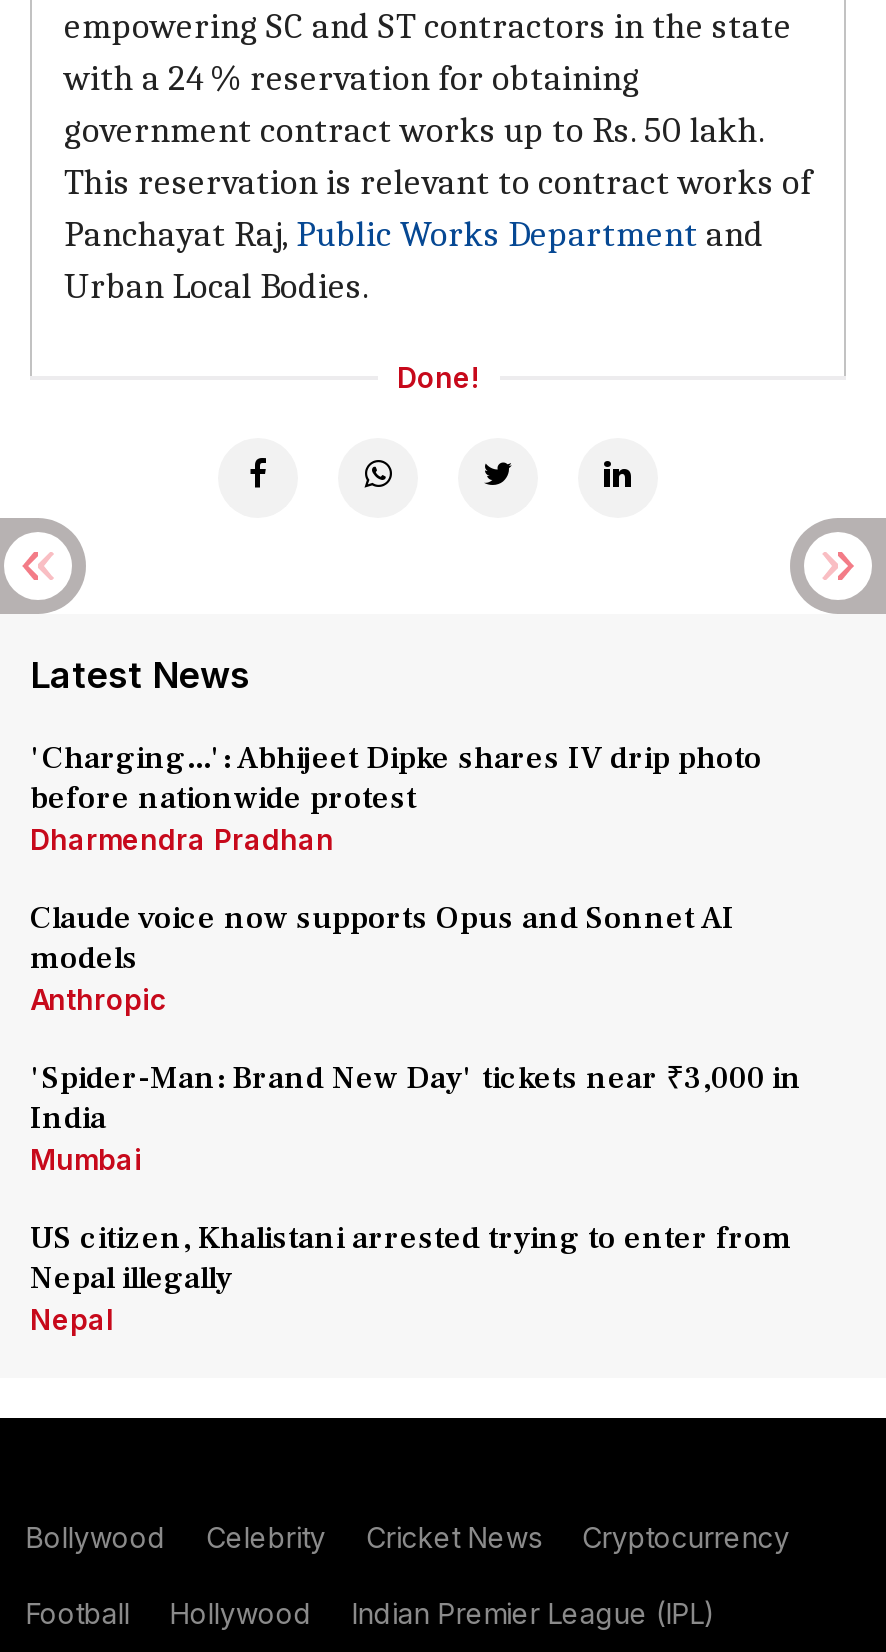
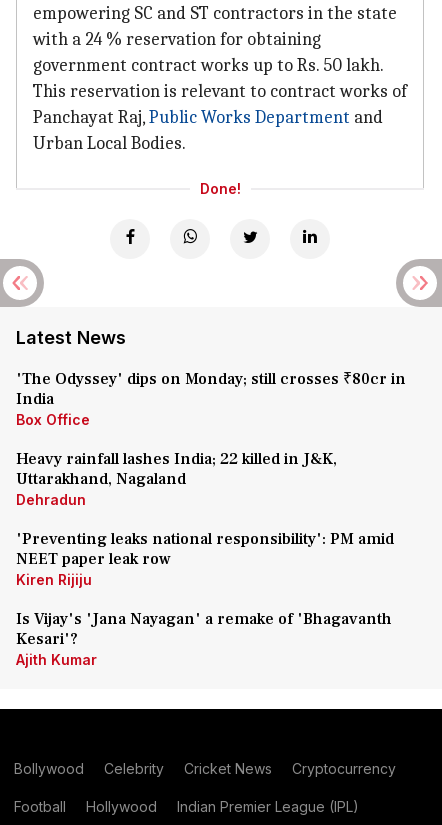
- 'Charging...': Abhijeet Dipke shares IV drip photo
- before nationwide protest
- Dharmendra Pradhan
- Claude voice now supports Opus and Sonnet AI
- models
- Anthropic
- 'Spider-Man: Brand New Day' tickets near ₹3,000 in
+ 'The Odyssey' dips on Monday; still crosses ₹80cr in

moved up: India

- Mumbai
- US citizen, Khalistani arrested trying to enter from
- Nepal illegally
- Nepal
+ Box Office
+ Heavy rainfall lashes India; 22 killed in J&K,
+ Uttarakhand, Nagaland
+ Dehradun
+ 'Preventing leaks national responsibility': PM amid
+ NEET paper leak row
+ Kiren Rijiju
+ Is Vijay's 'Jana Nayagan' a remake of 'Bhagavanth
+ Kesari'?
+ Ajith Kumar
